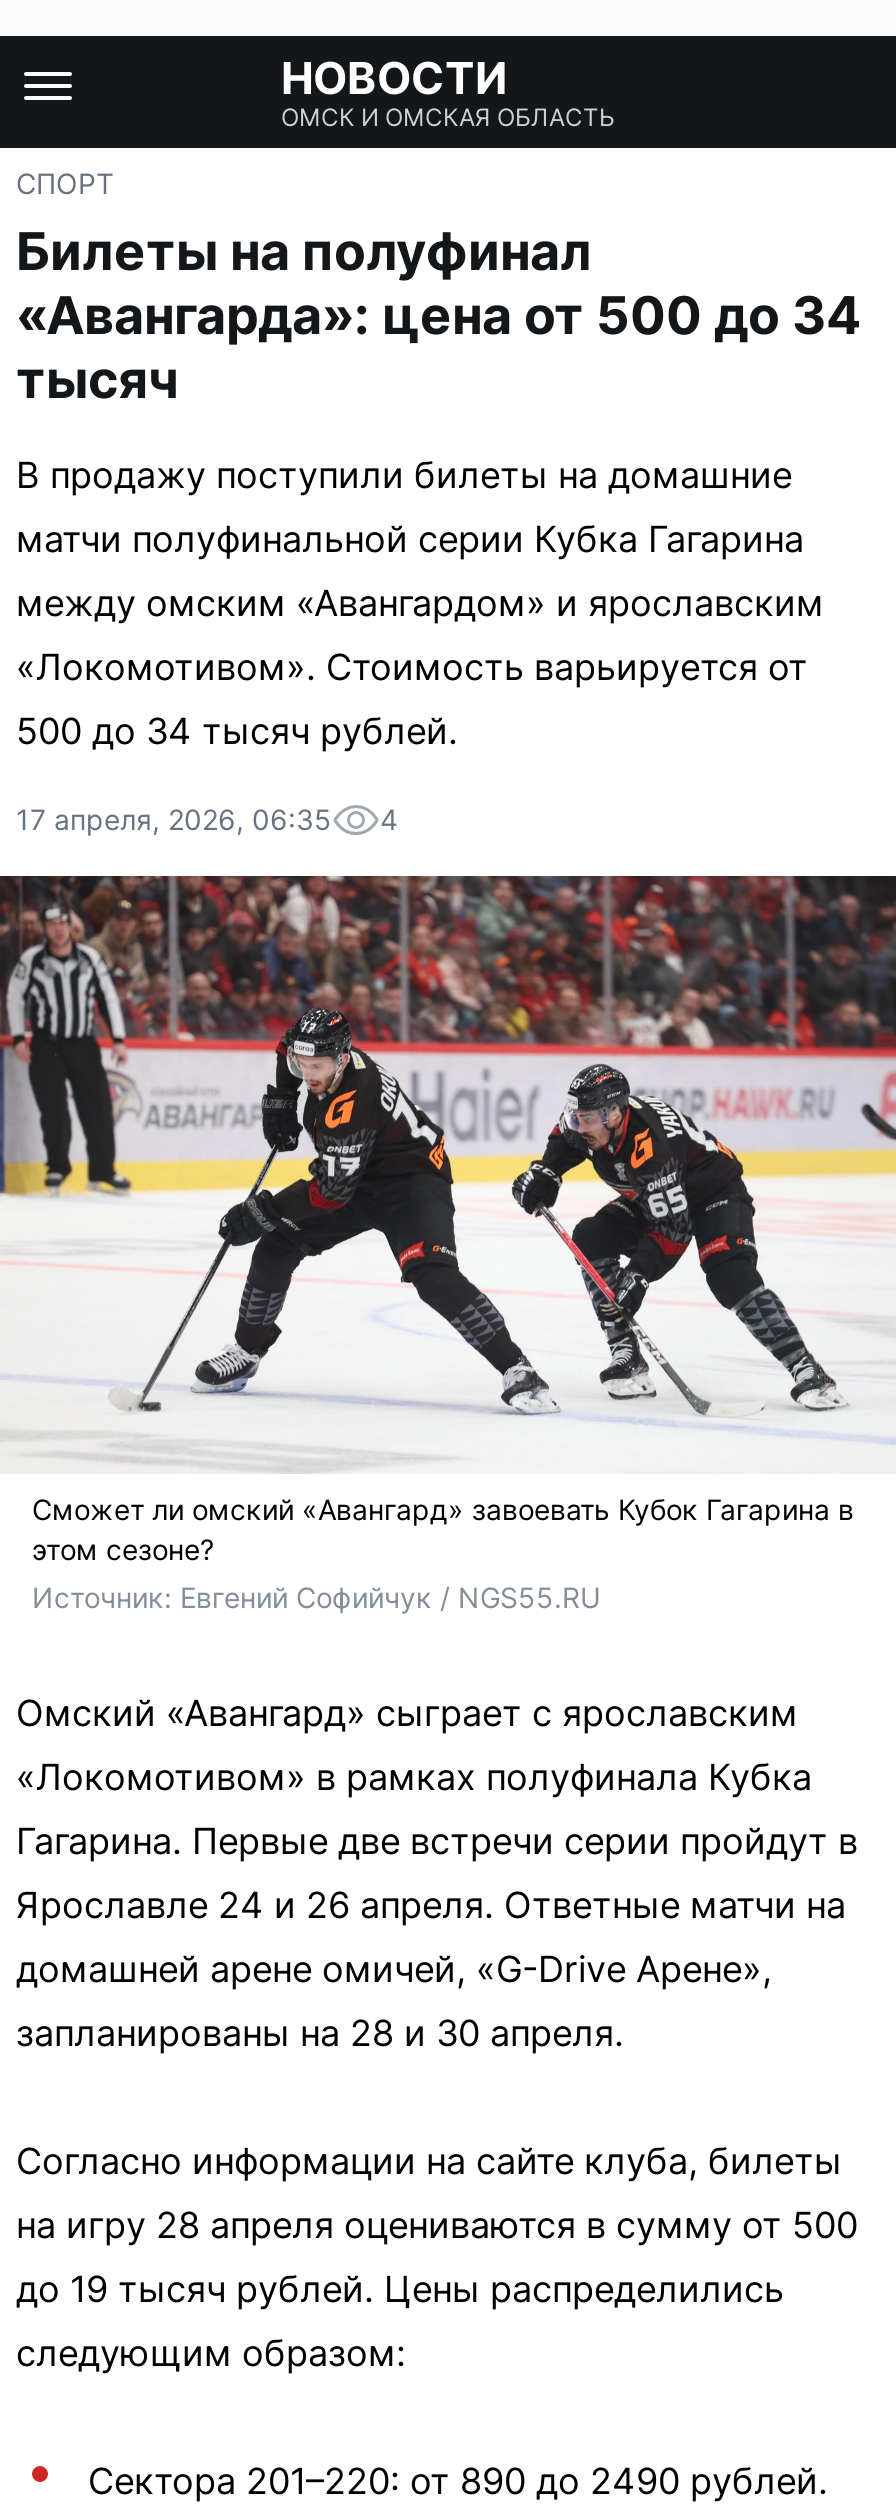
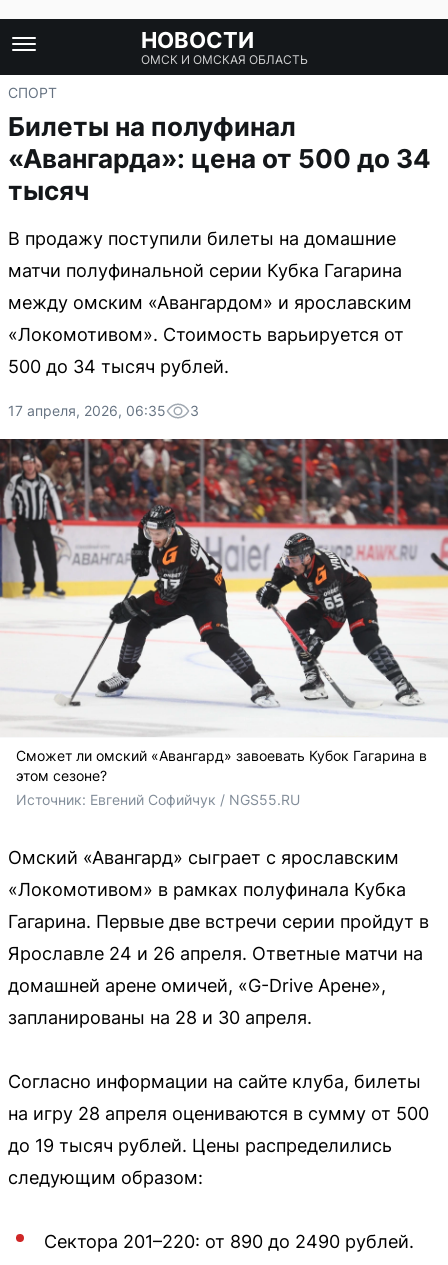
- 17 апреля, 2026, 06:35 4
+ 17 апреля, 2026, 06:35 3
